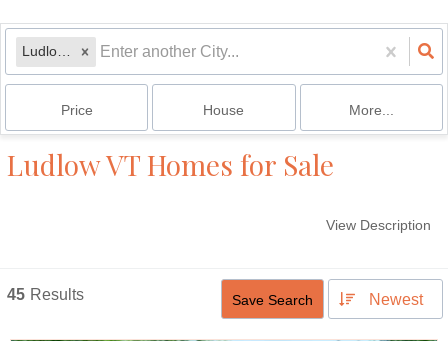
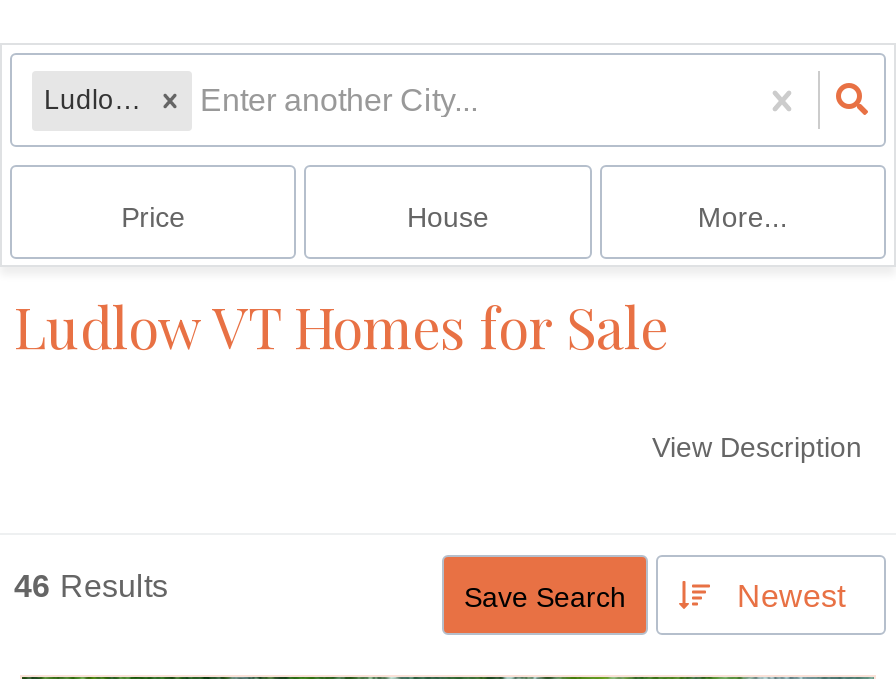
- 45 Results
+ 46 Results
